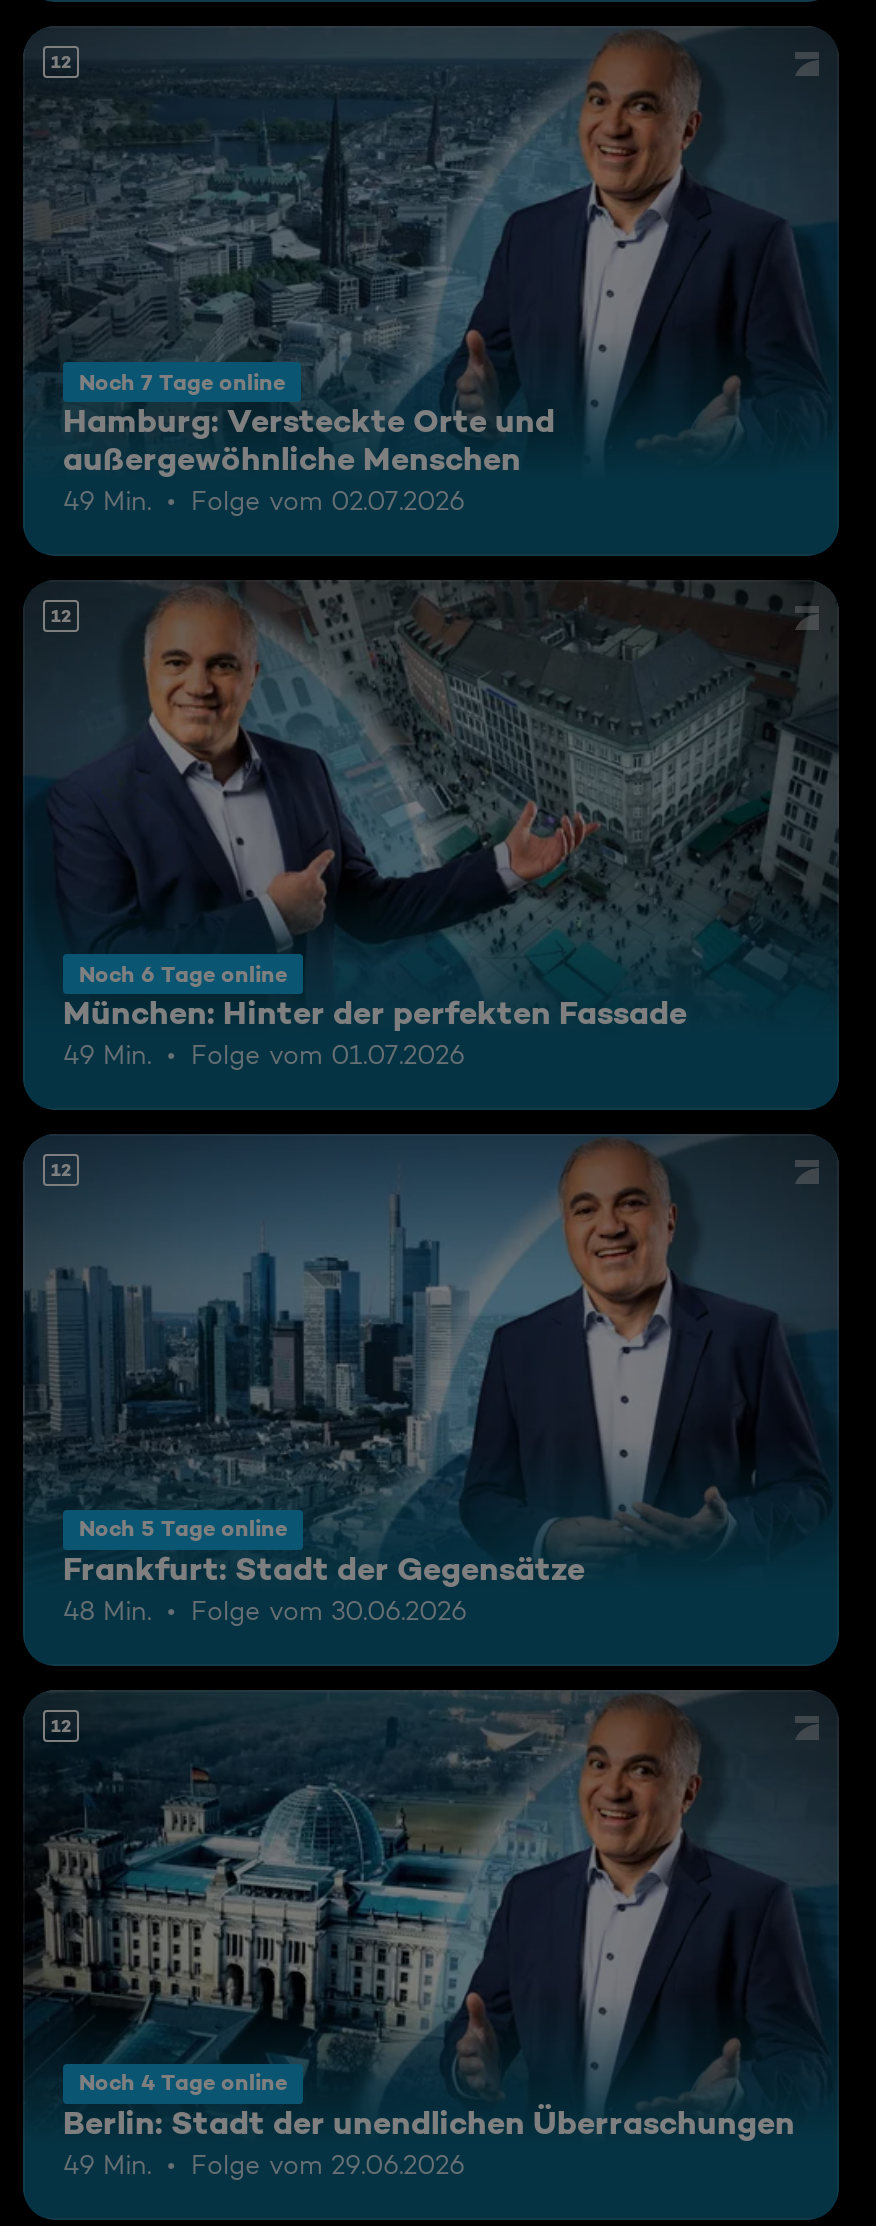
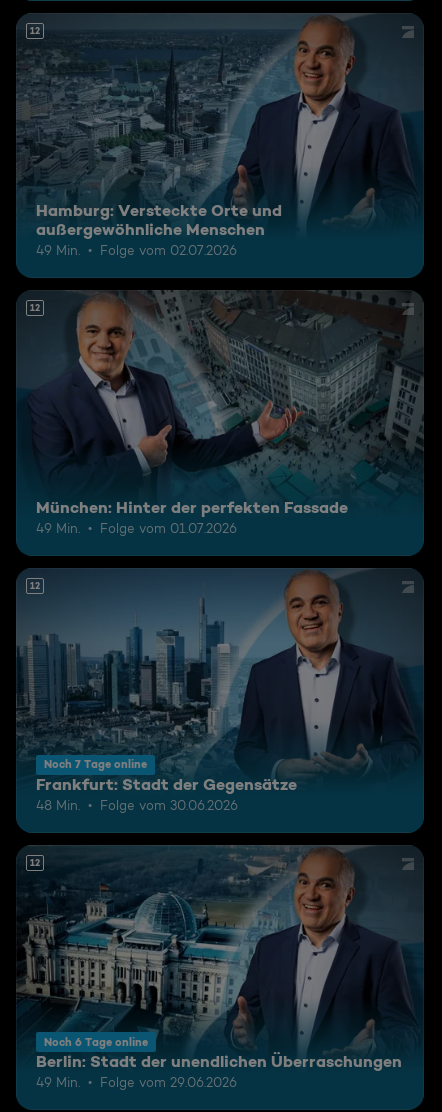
moved down: Noch 7 Tage online

moved down: Noch 6 Tage online

- Noch 5 Tage online

- Noch 4 Tage online
